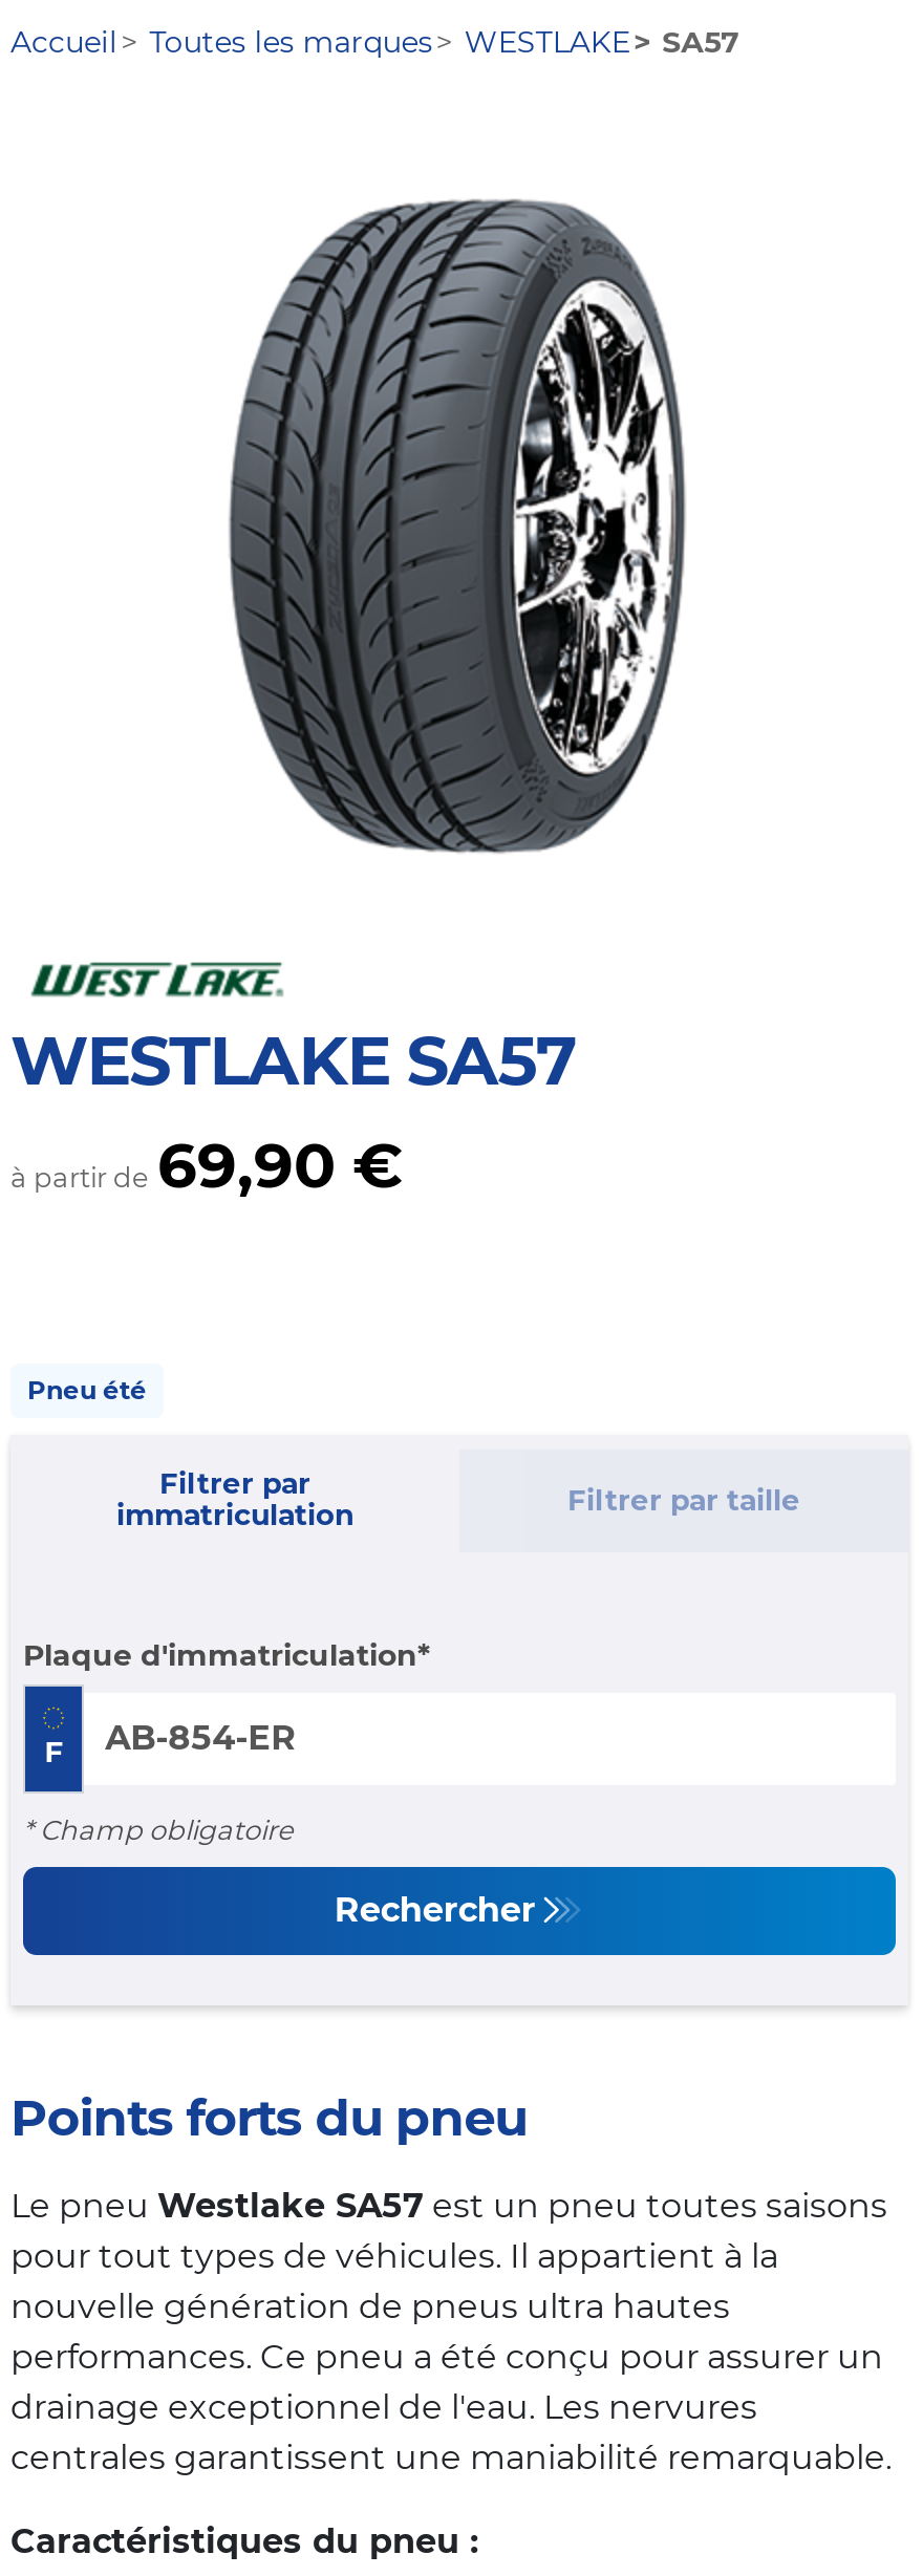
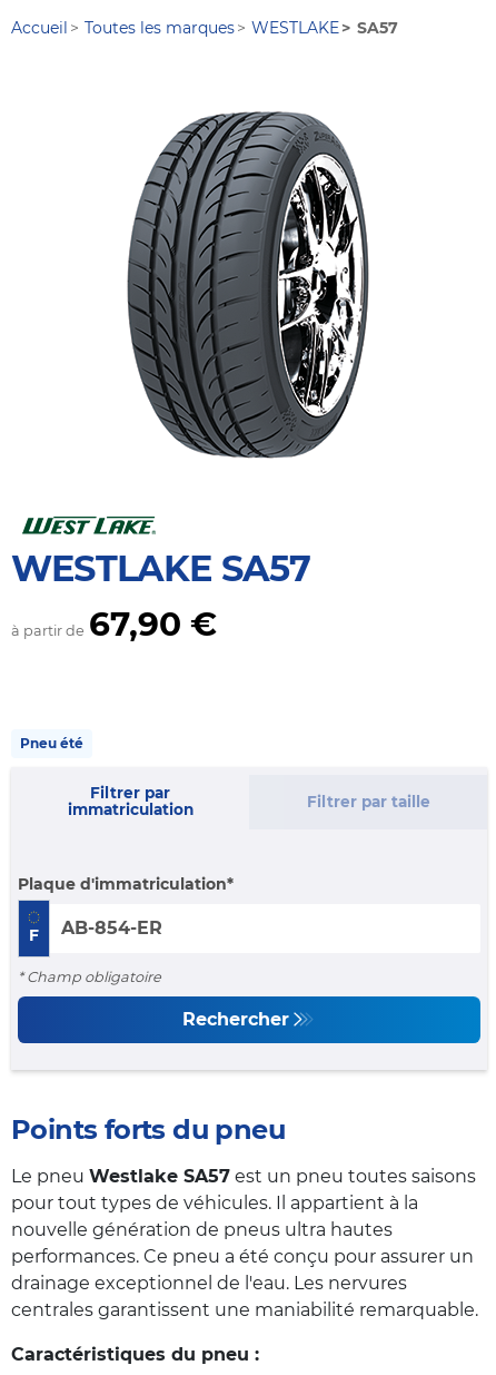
- à partir de 69,90 €
+ à partir de 67,90 €
